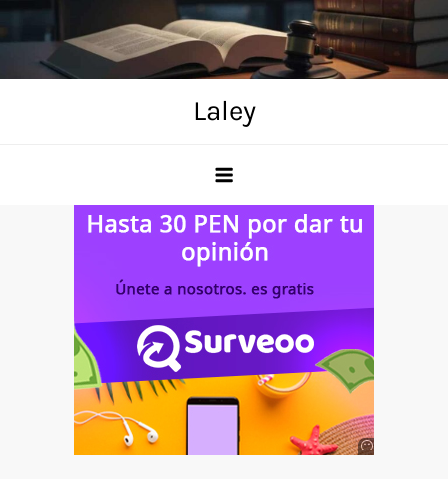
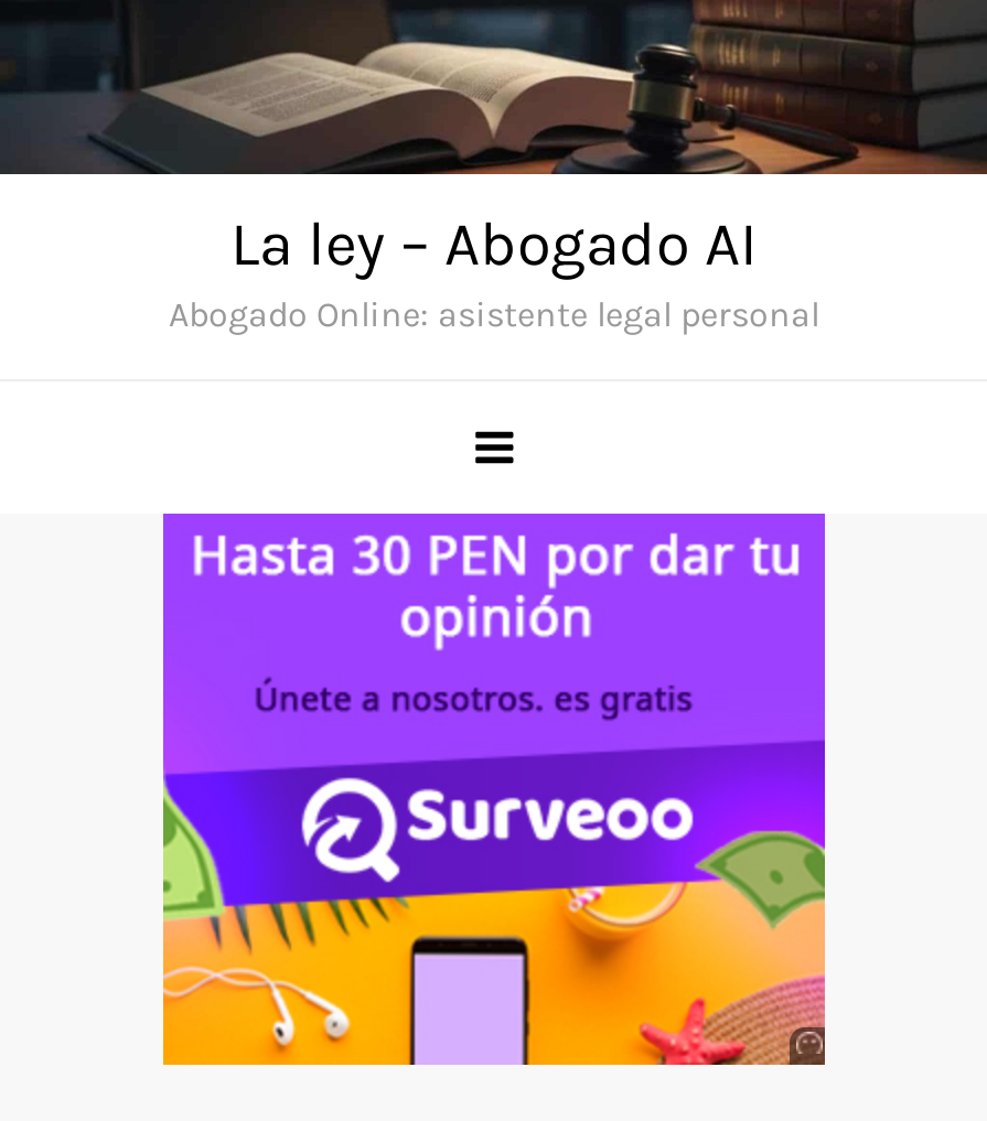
- Laley
+ La ley – Abogado AI
+ Abogado Online: asistente legal personal
